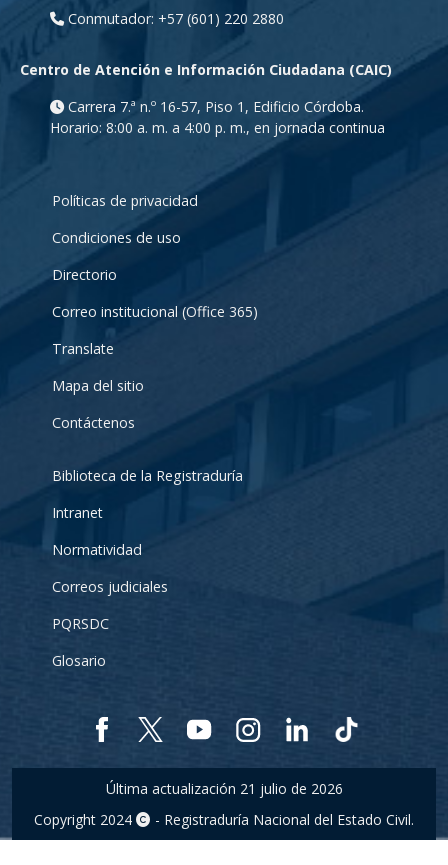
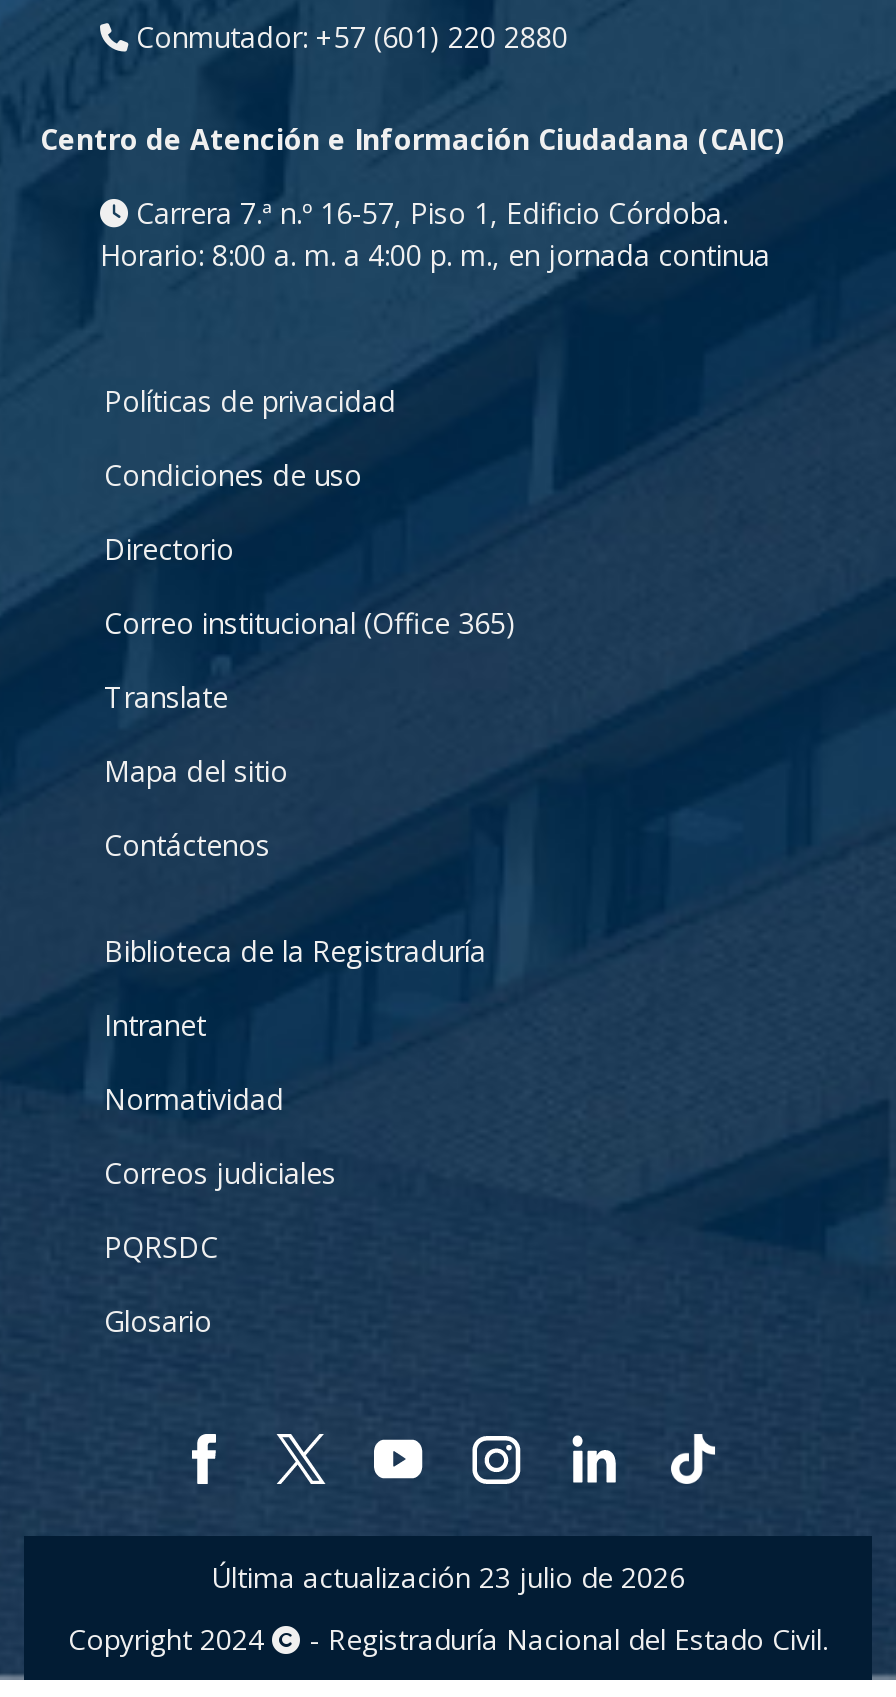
- Última actualización 21 julio de 2026
+ Última actualización 23 julio de 2026
